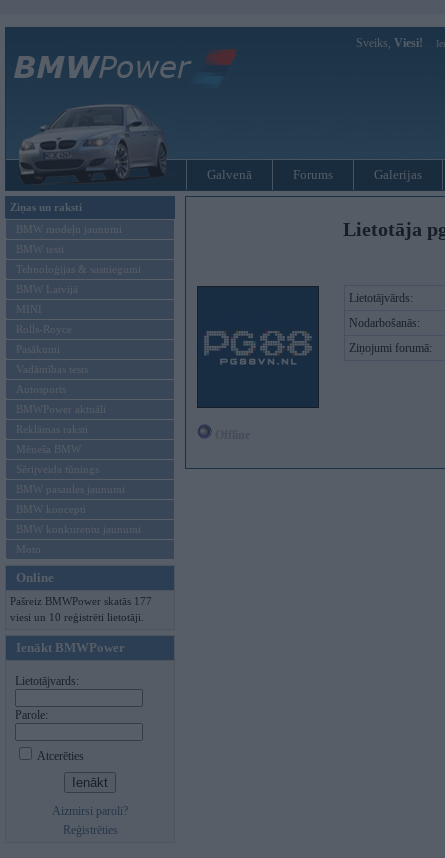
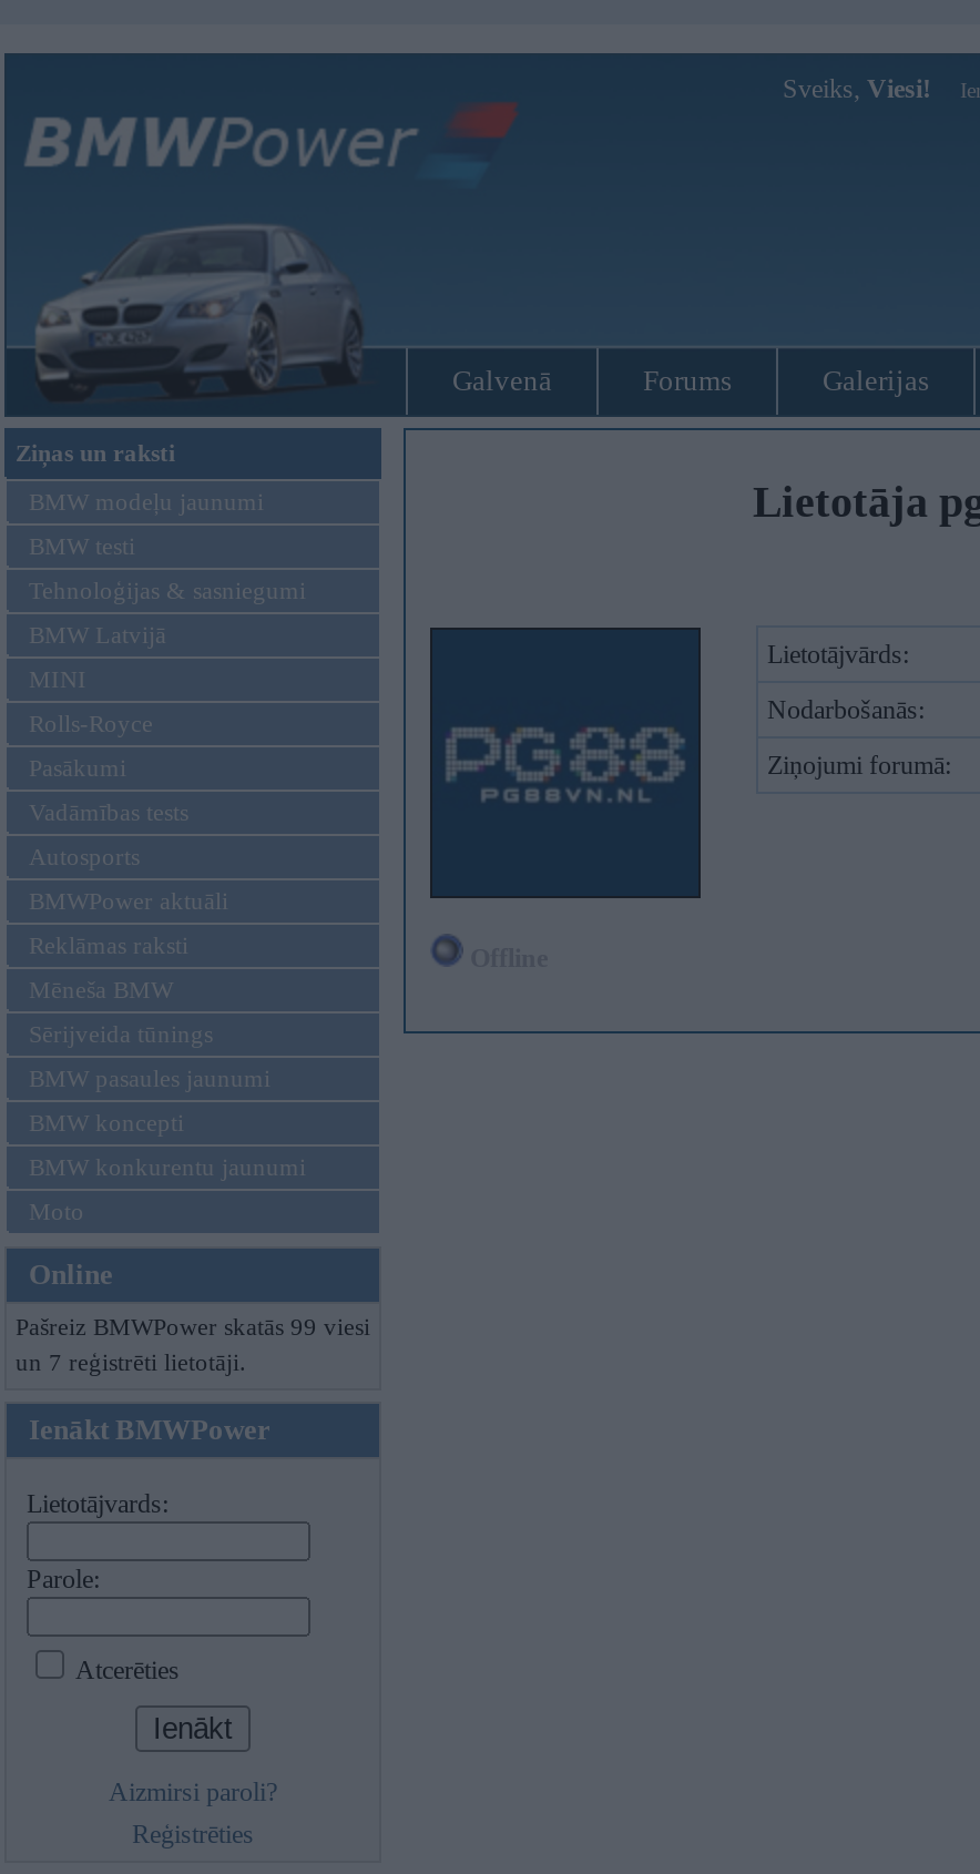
- Pašreiz BMWPower skatās 177
- viesi un 10 reģistrēti lietotāji.
+ Pašreiz BMWPower skatās 99 viesi
+ un 7 reģistrēti lietotāji.
